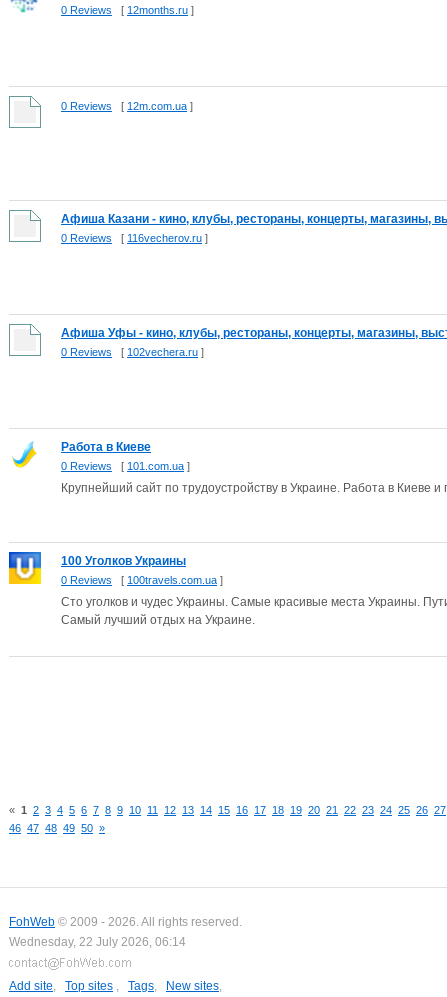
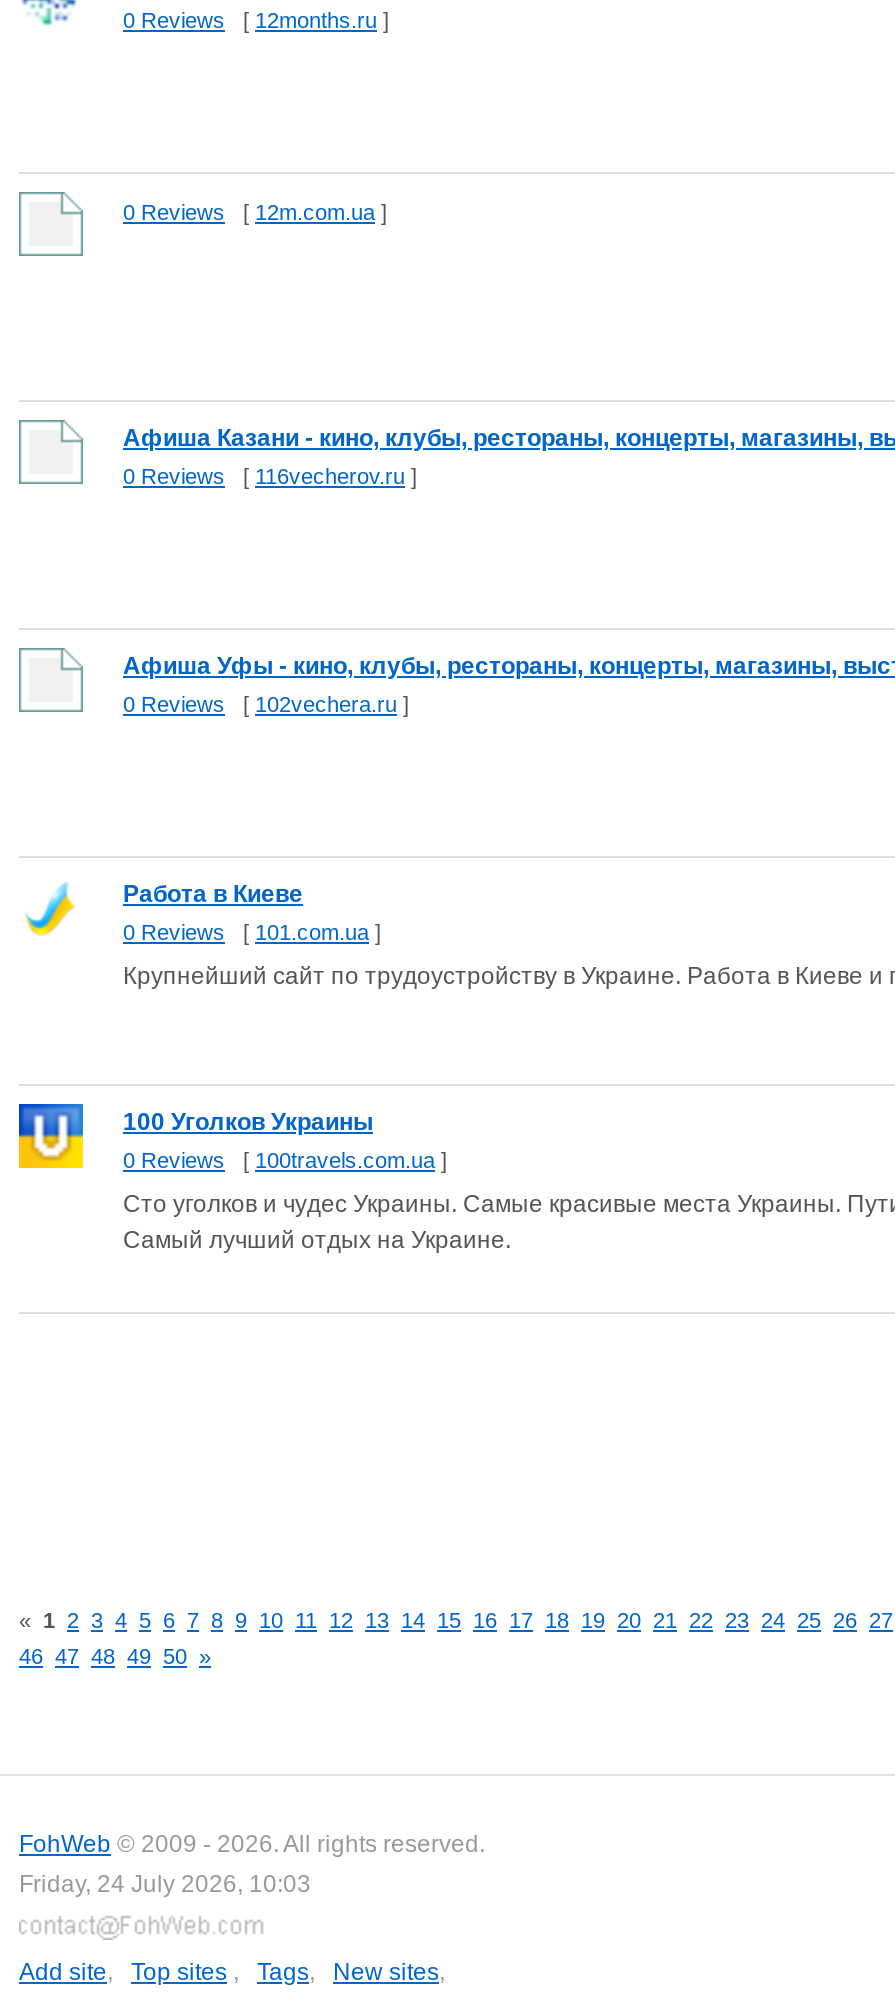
- Wednesday, 22 July 2026, 06:14
+ Friday, 24 July 2026, 10:03
